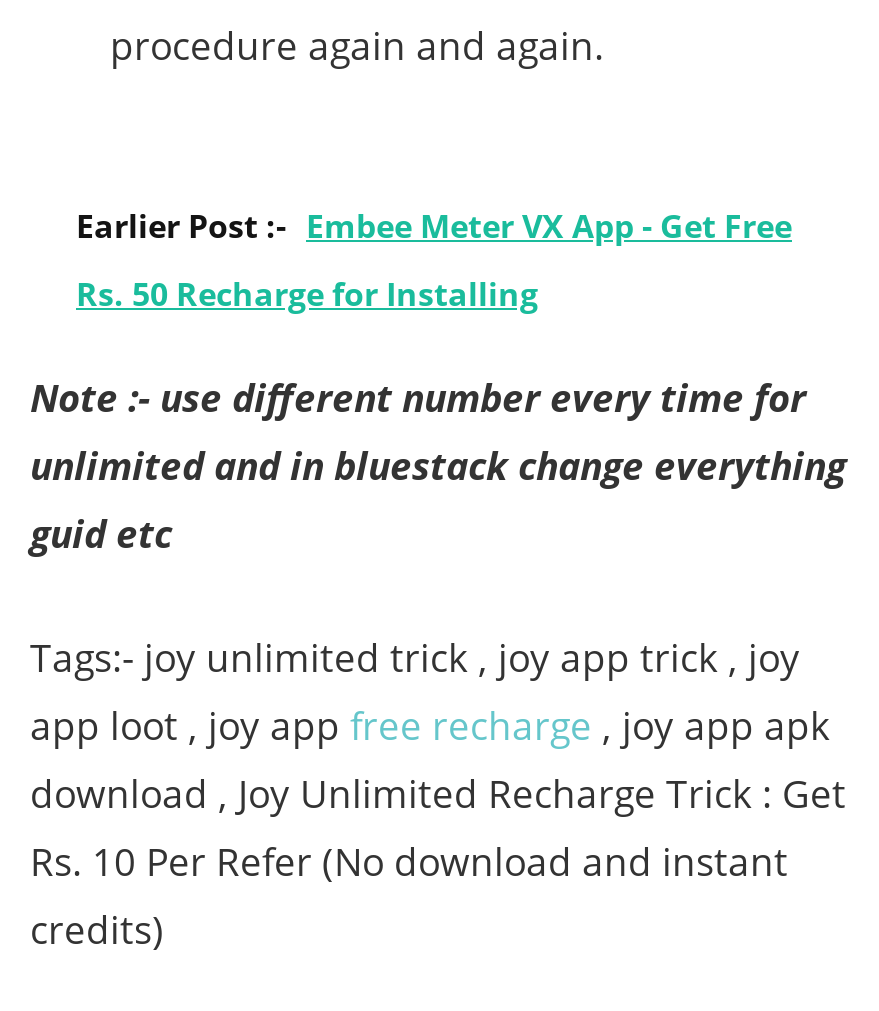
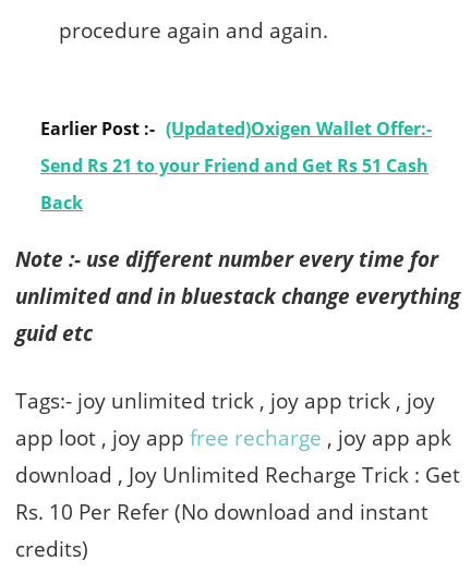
- Earlier Post :- Embee Meter VX App - Get Free
- Rs. 50 Recharge for Installing
+ Earlier Post :- (Updated)Oxigen Wallet Offer:-
+ Send Rs 21 to your Friend and Get Rs 51 Cash
+ Back
